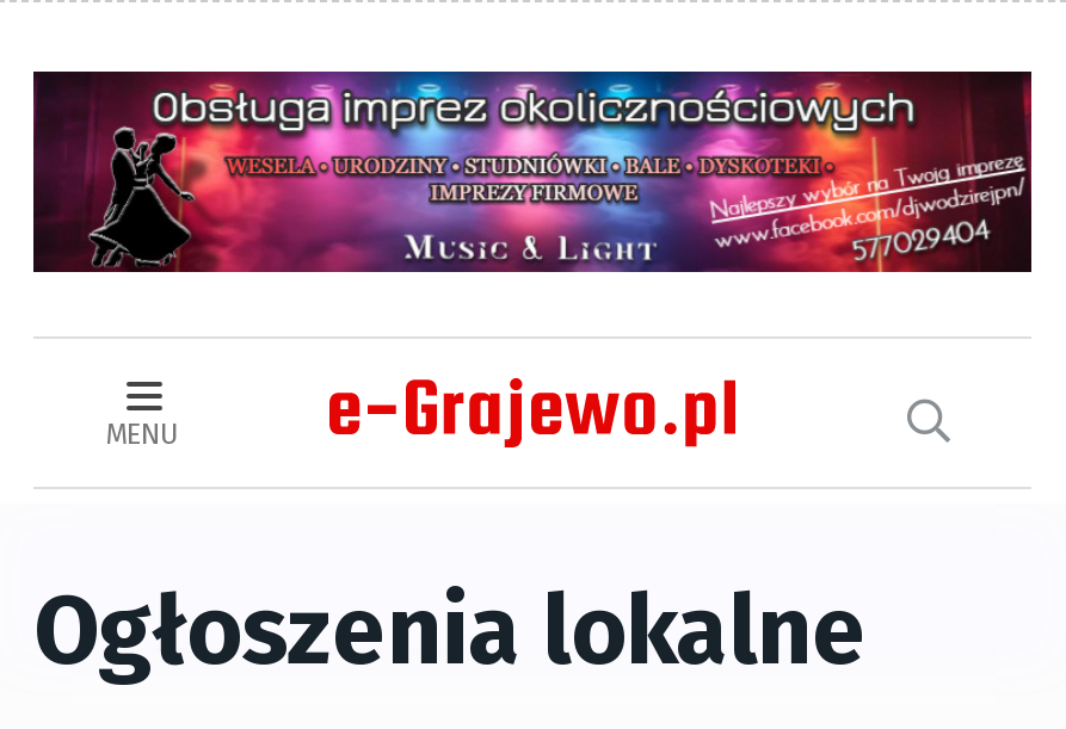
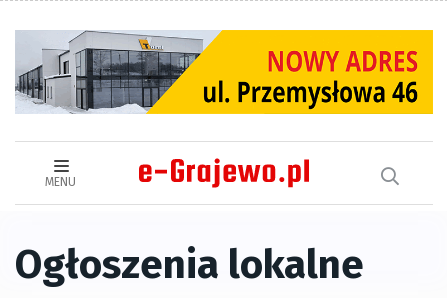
- [image]
+ [image]
